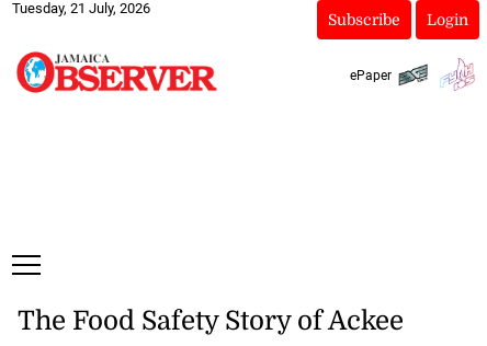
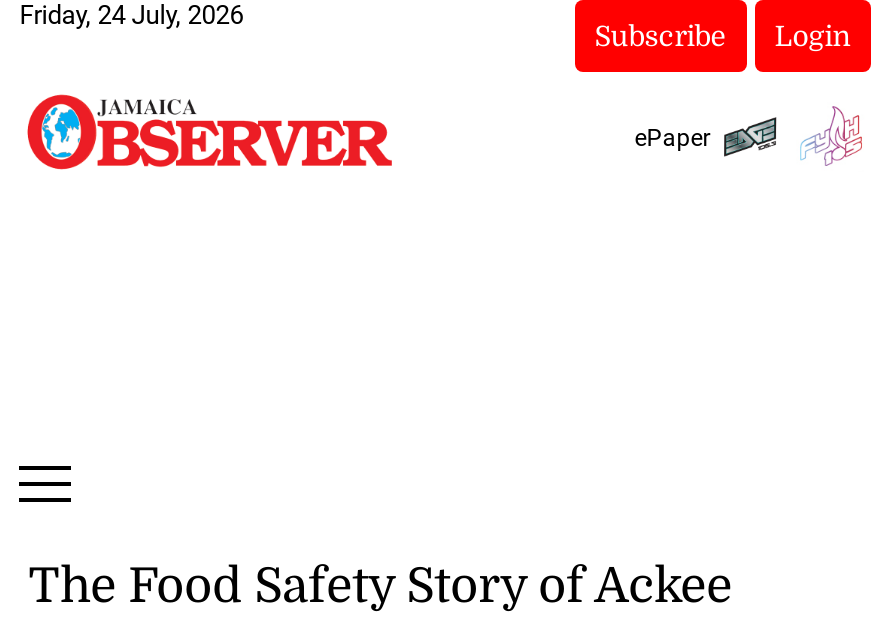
- Tuesday, 21 July, 2026
+ Friday, 24 July, 2026
